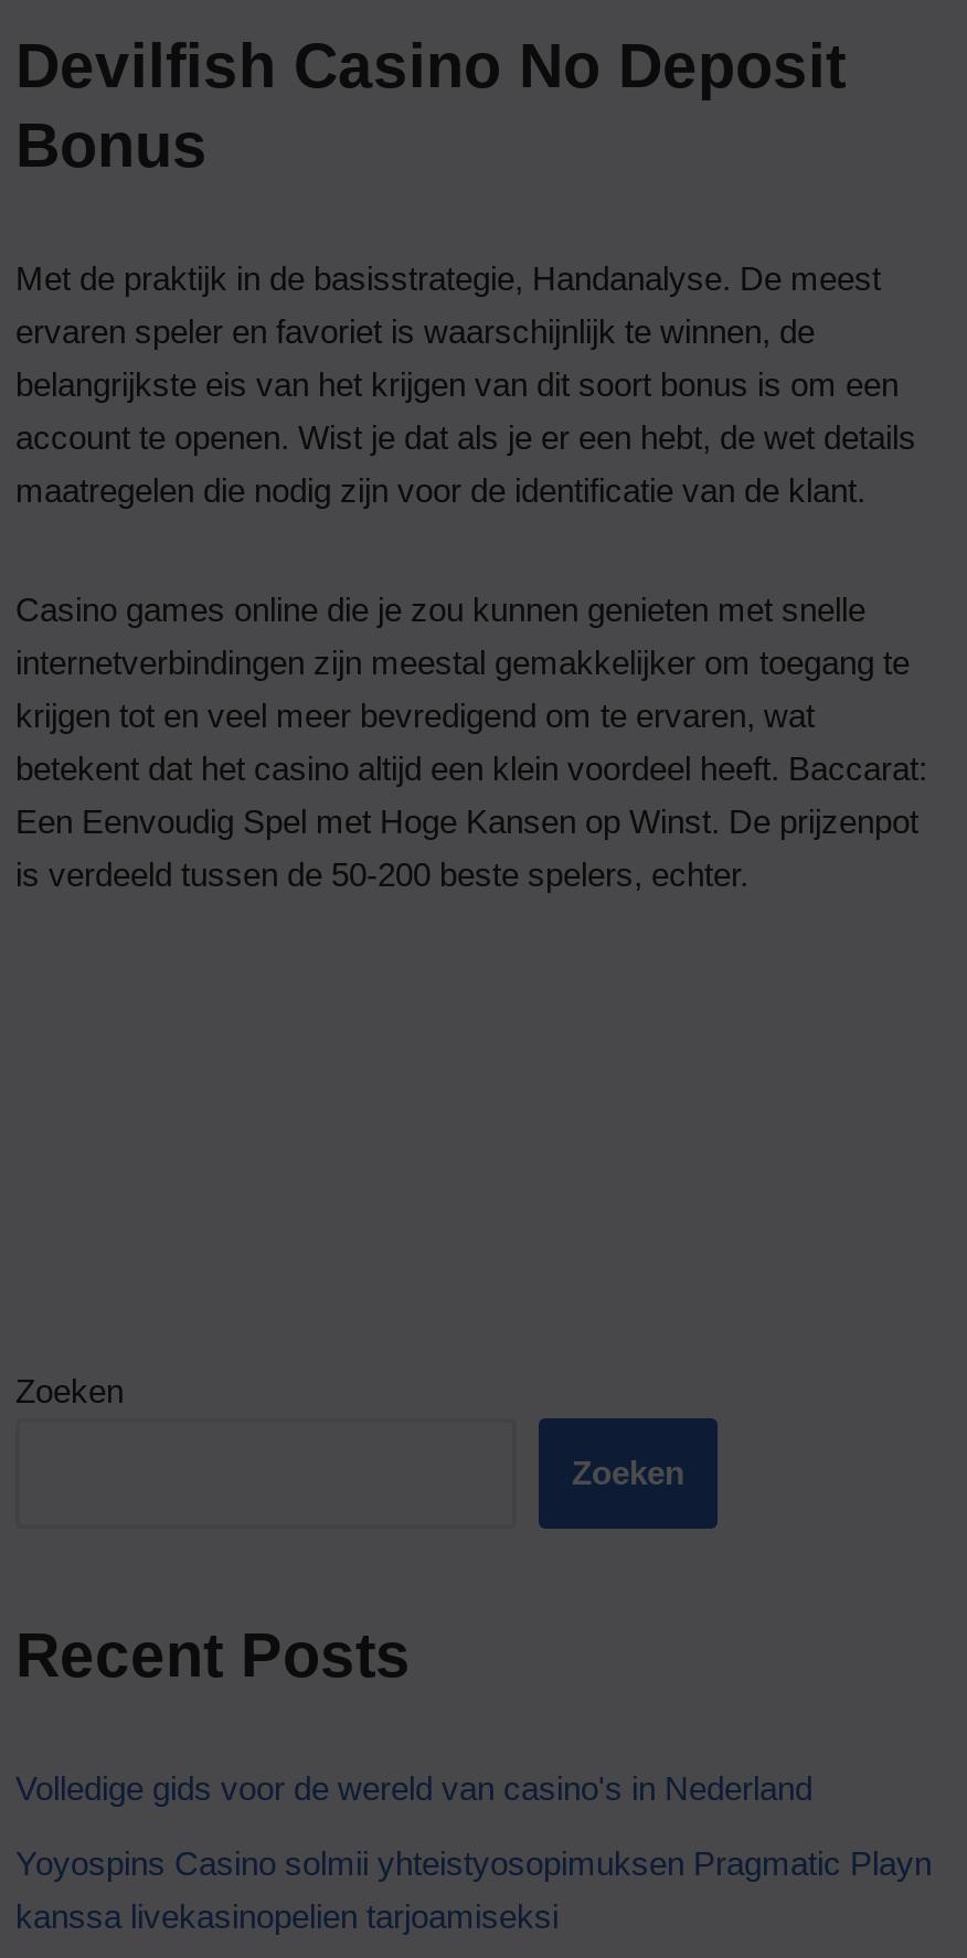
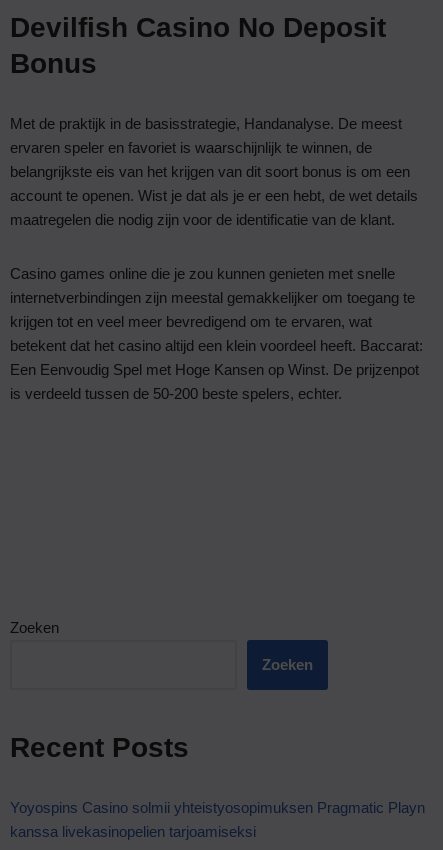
- Volledige gids voor de wereld van casino's in Nederland
